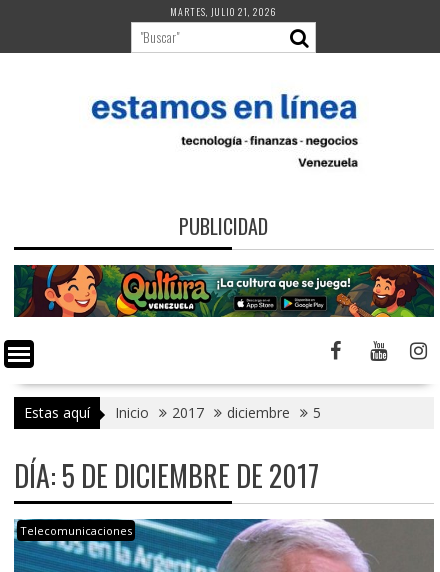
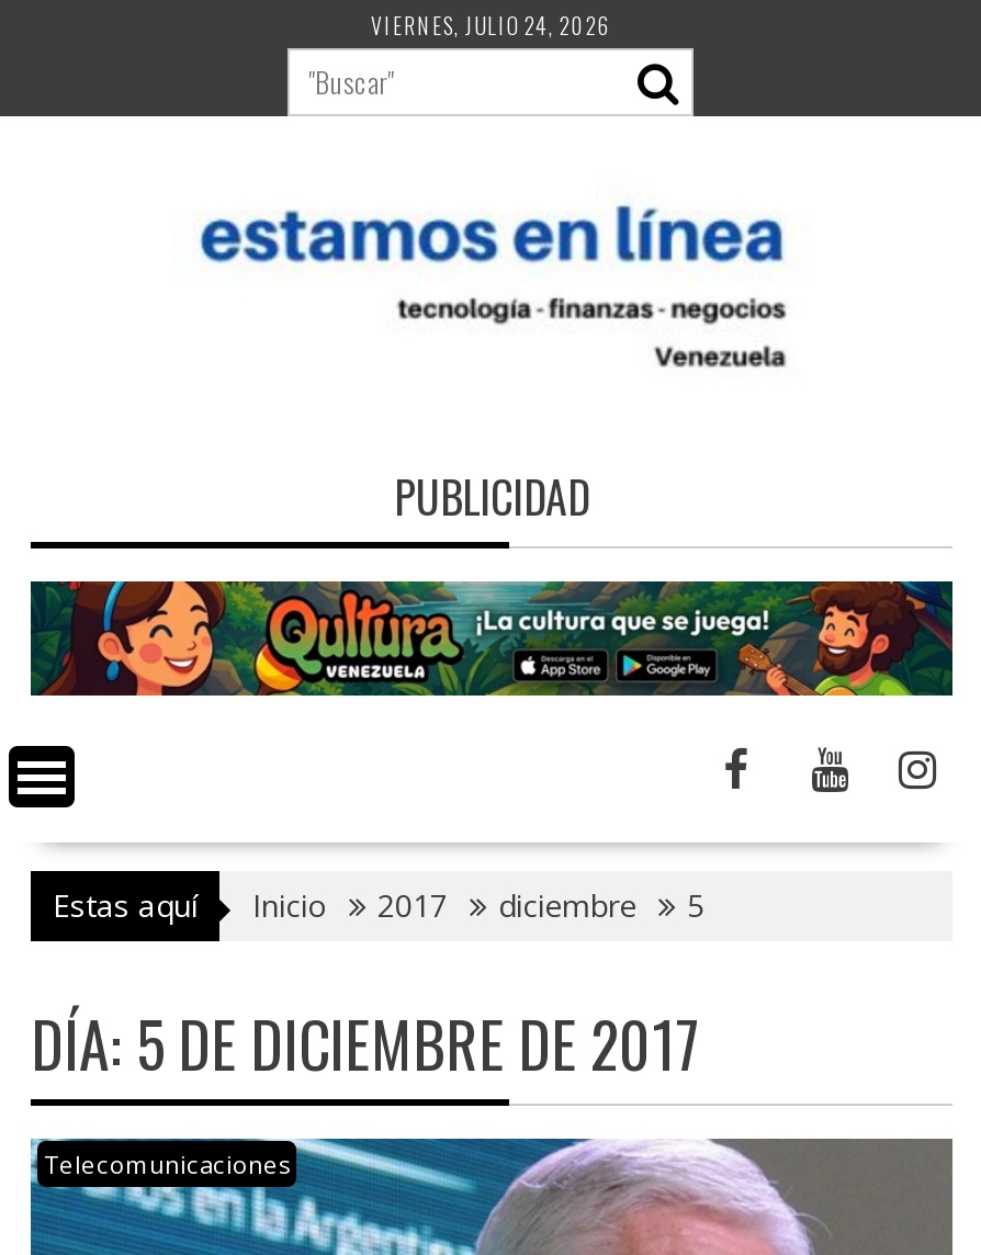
- MARTES, JULIO 21, 2026
+ VIERNES, JULIO 24, 2026
